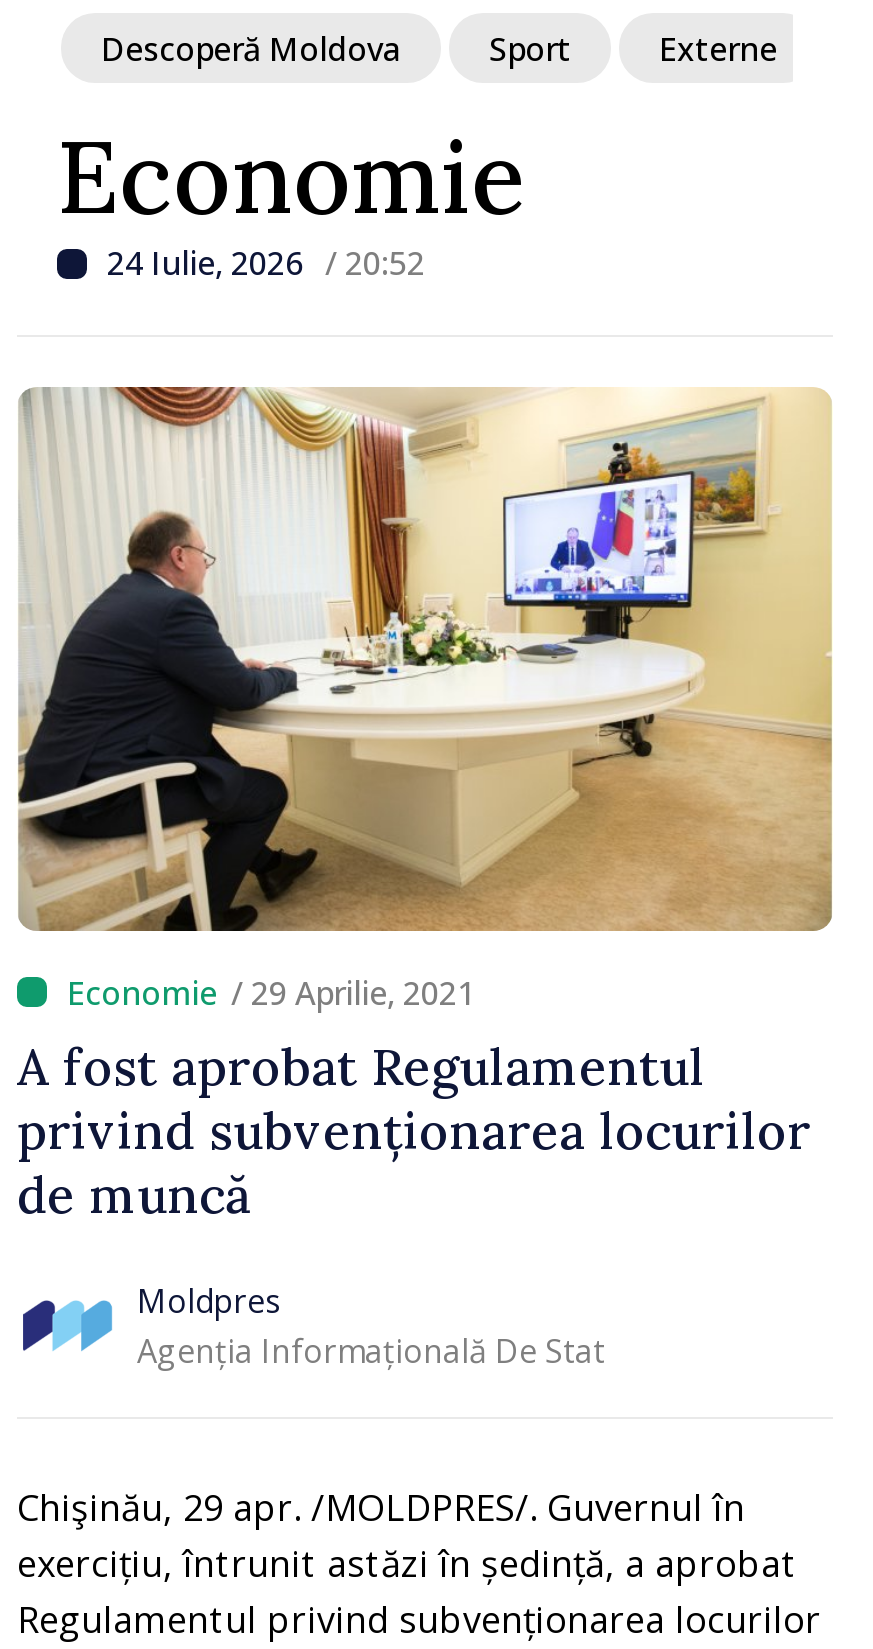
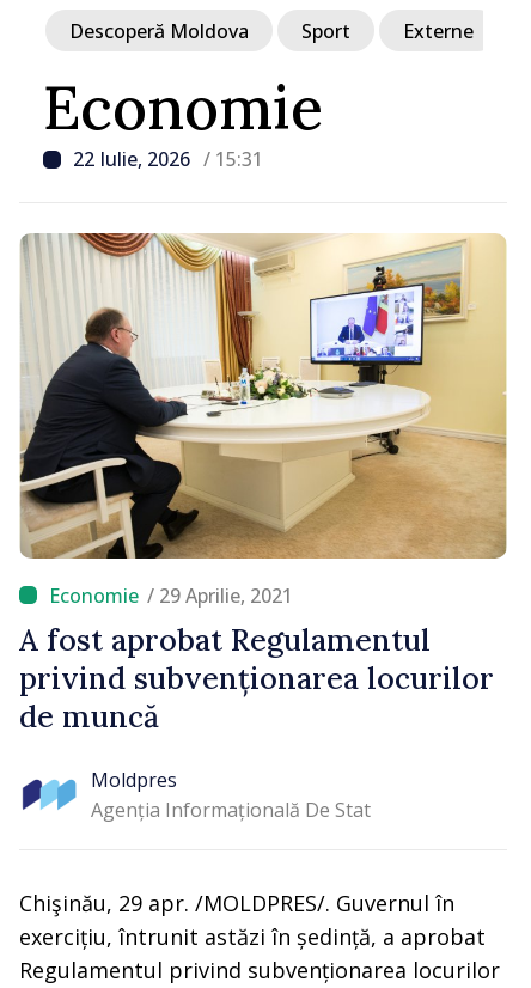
- 24 Iulie, 2026 / 20:52
+ 22 Iulie, 2026 / 15:31
